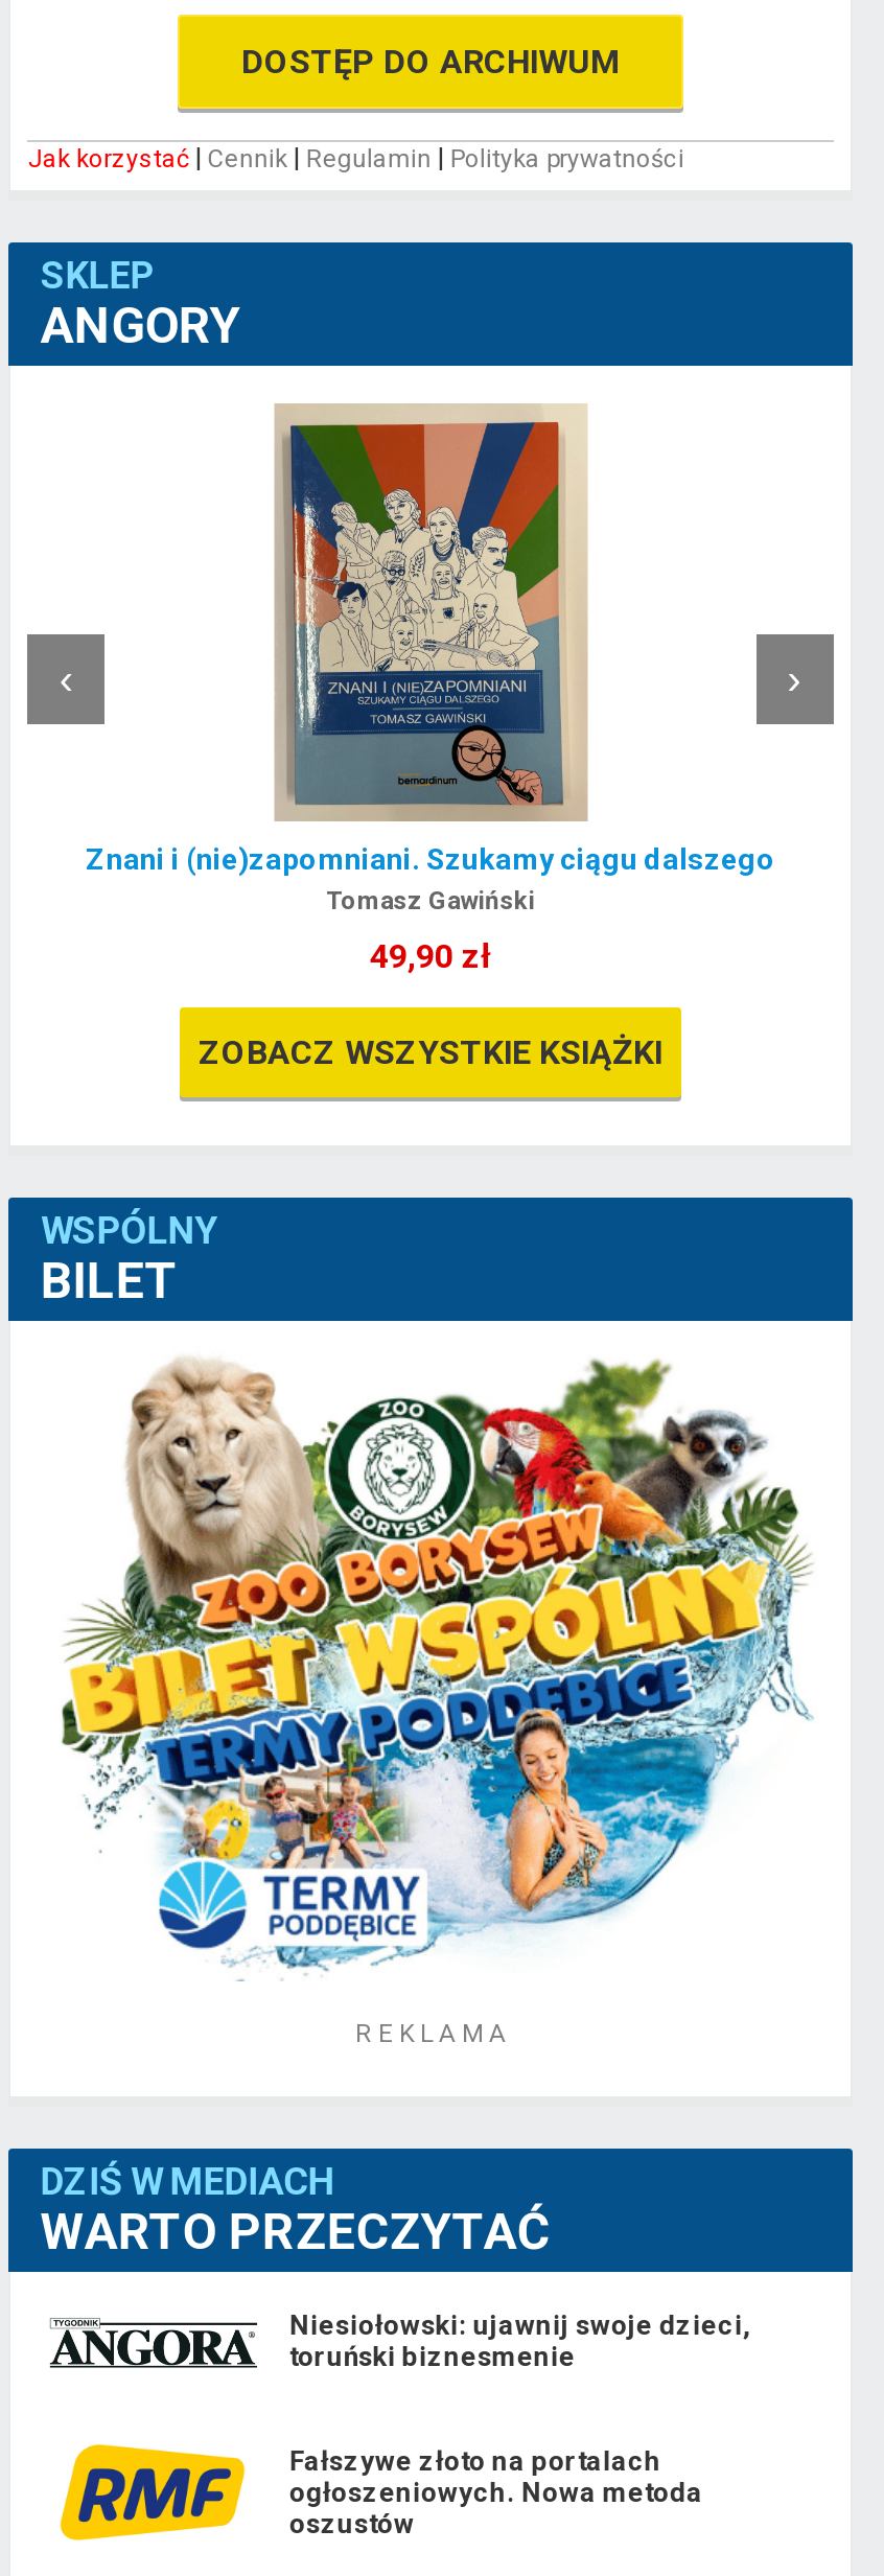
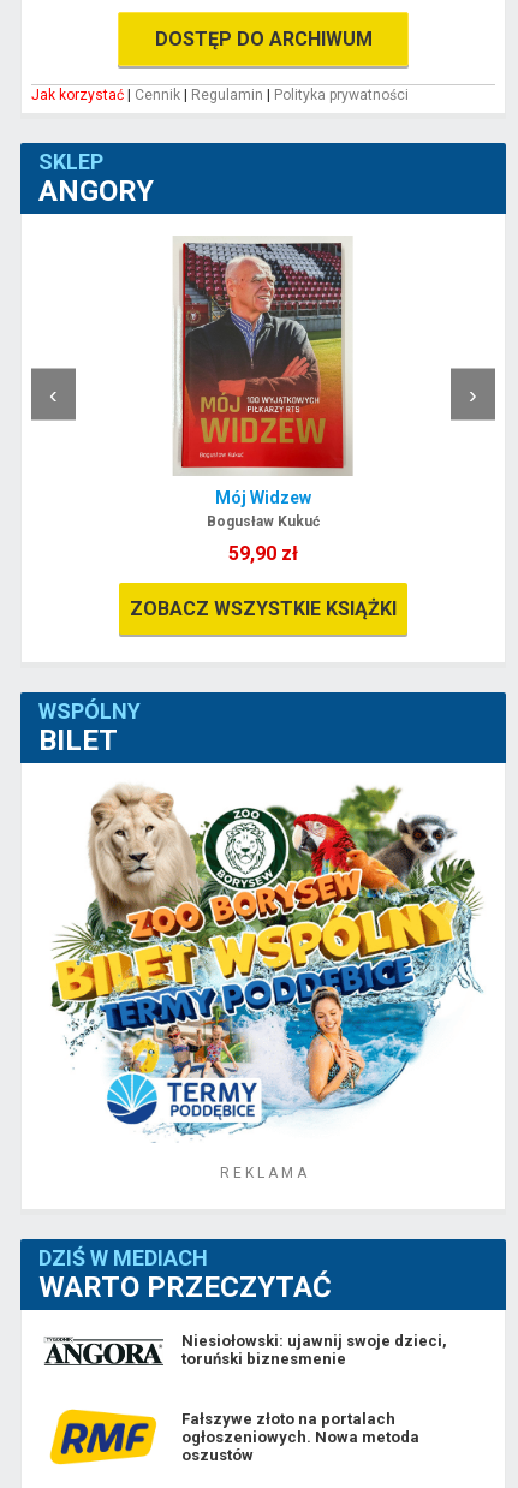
- [image]
- Znani i (nie)zapomniani. Szukamy ciągu dalszego
- Tomasz Gawiński
+ [image]
+ Mój Widzew
+ Bogusław Kukuć

- 49,90 zł
+ 59,90 zł
